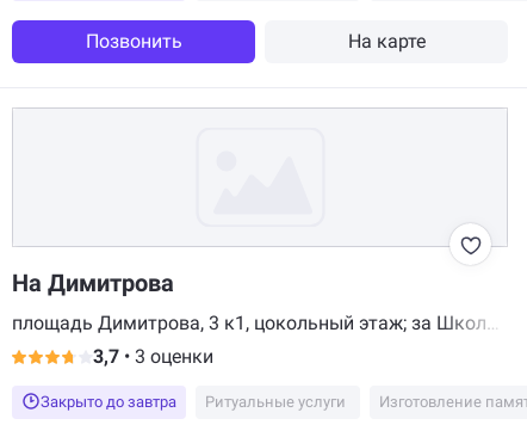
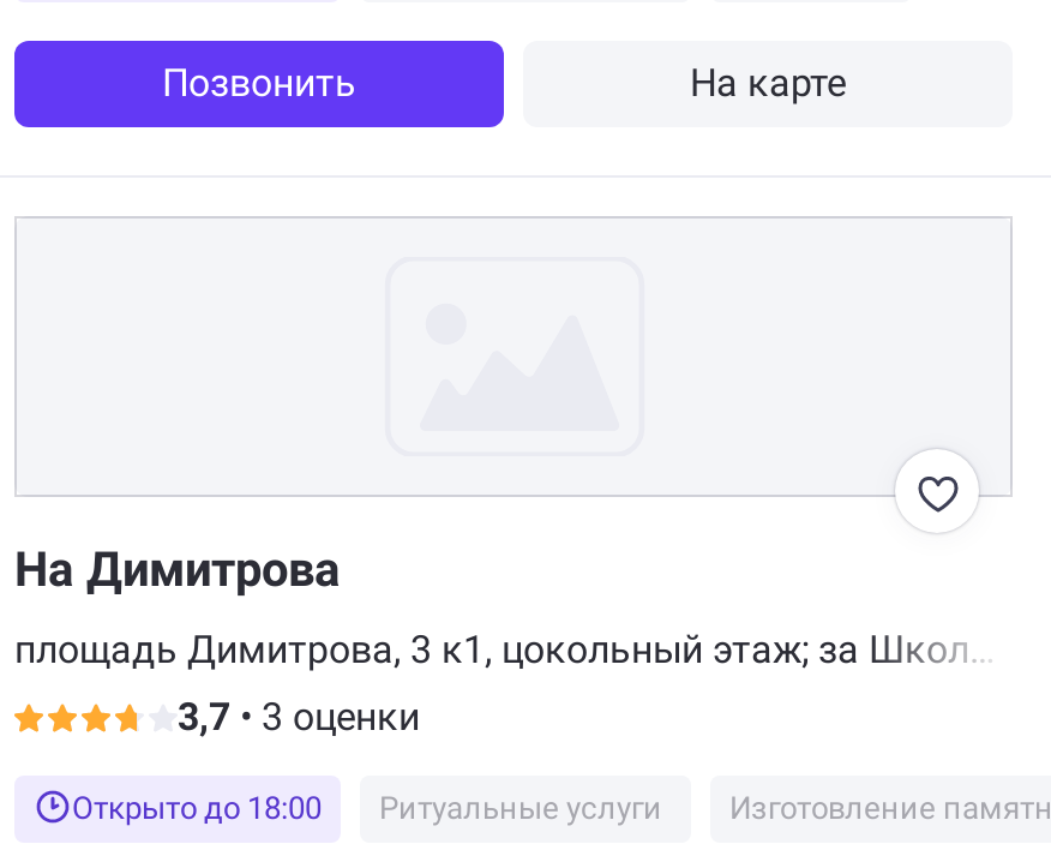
- Закрыто до завтра
+ Открыто до 18:00
